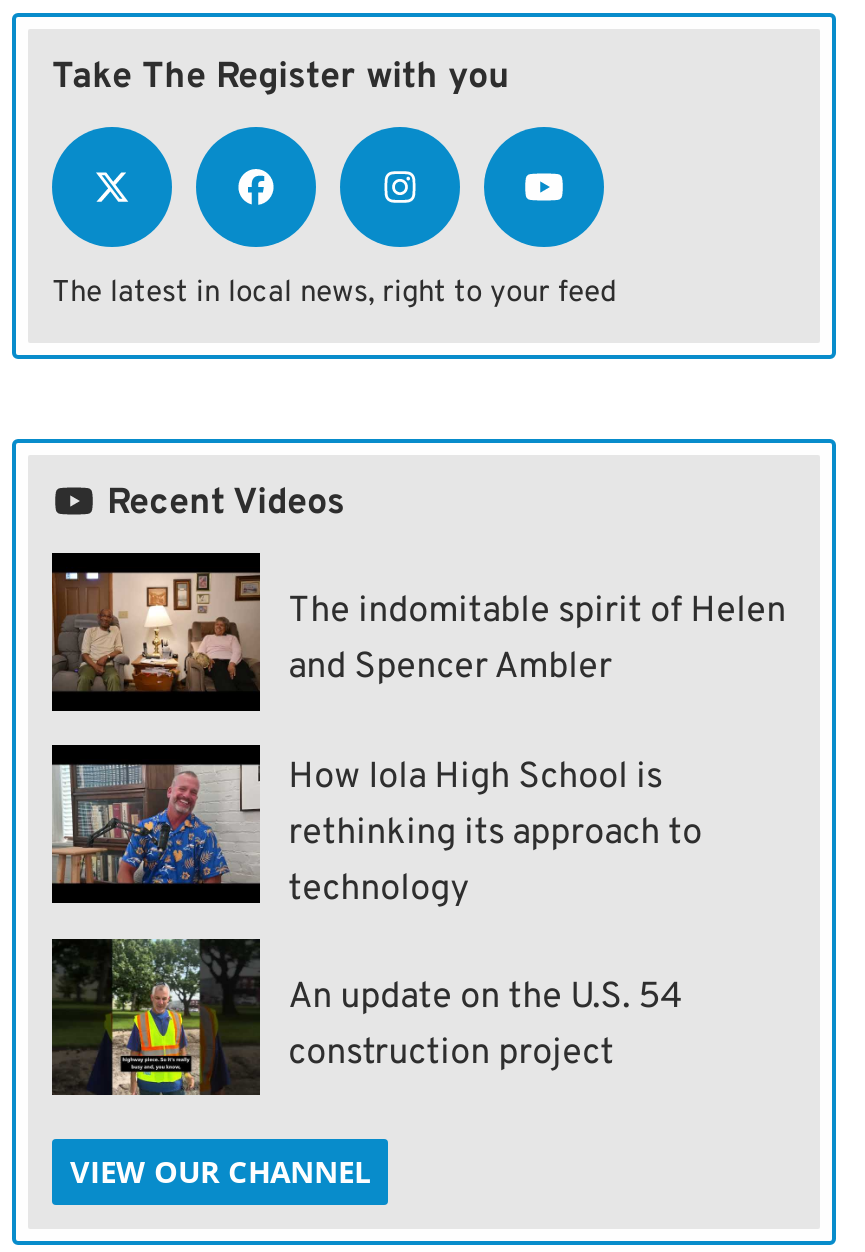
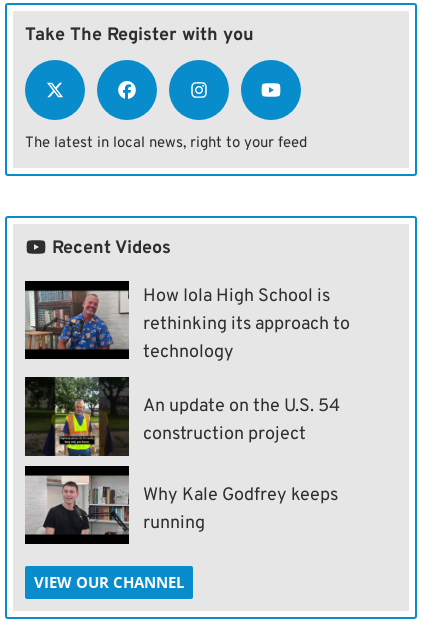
- [image]
- The indomitable spirit of Helen
- and Spencer Ambler

moved up: [image] | How Iola High School is | rethinking its approach to | technology | An update on the U.S. 54 | construction project

+ [image]
+ Why Kale Godfrey keeps
+ running
